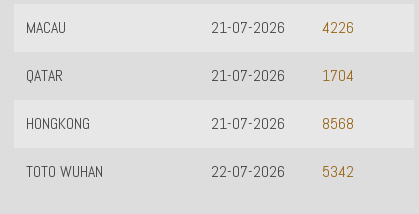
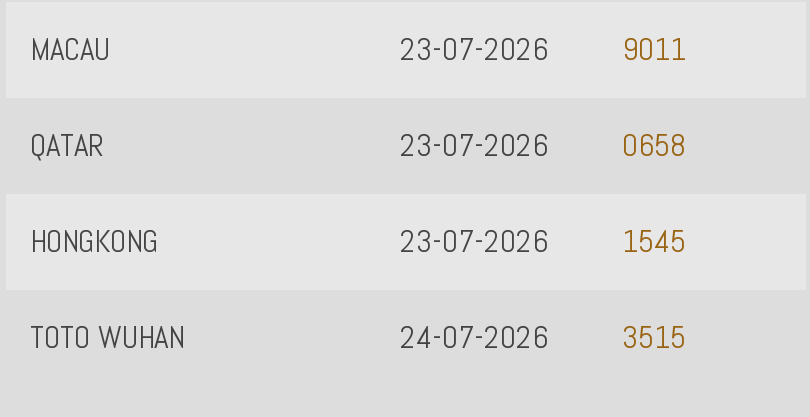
- 21-07-2026
+ 23-07-2026

- 4226
+ 9011

- 21-07-2026
+ 23-07-2026

- 1704
+ 0658

- 21-07-2026
+ 23-07-2026

- 8568
+ 1545

- 22-07-2026
+ 24-07-2026

- 5342
+ 3515
